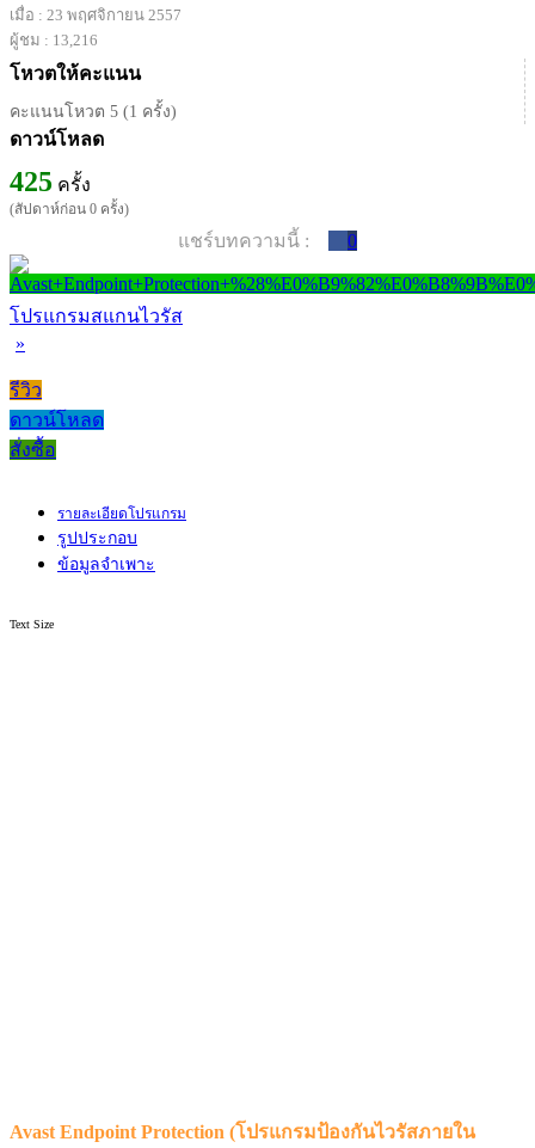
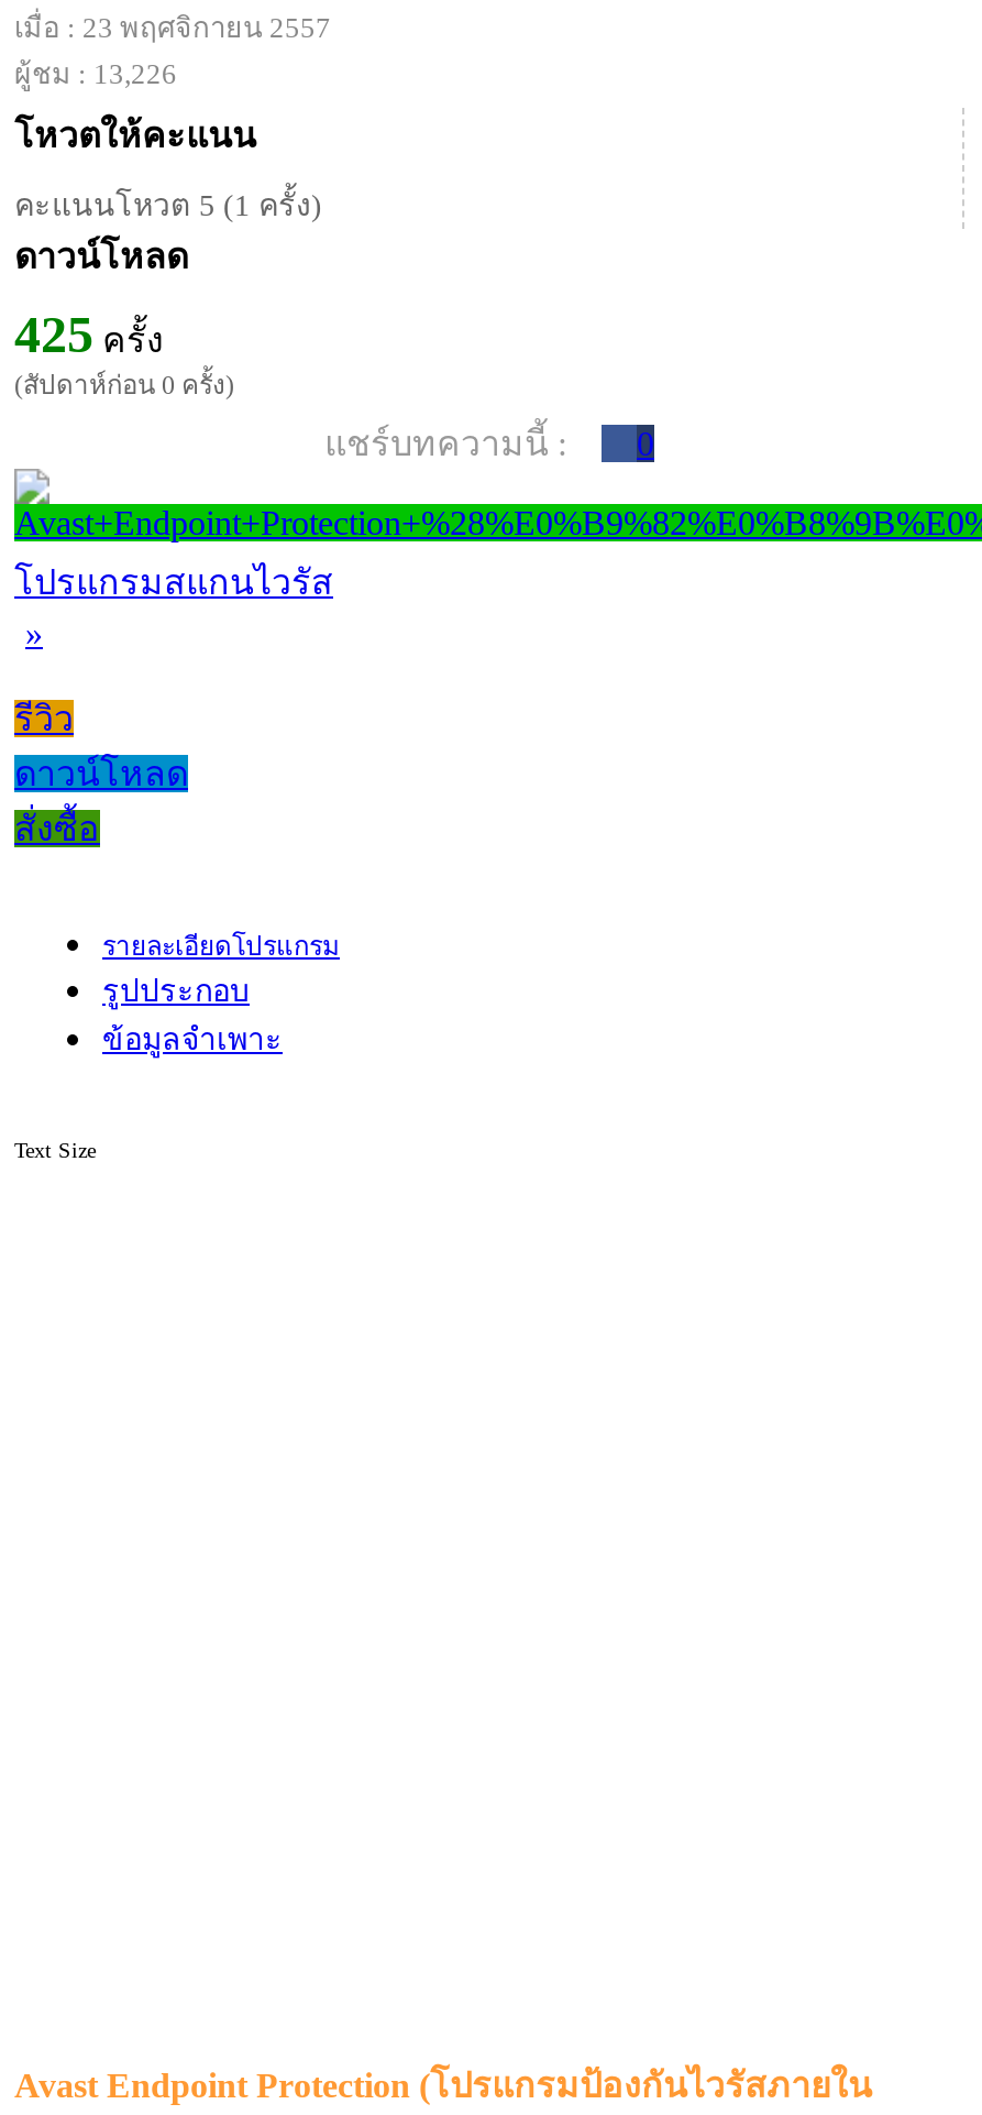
- ผู้ชม : 13,216
+ ผู้ชม : 13,226
